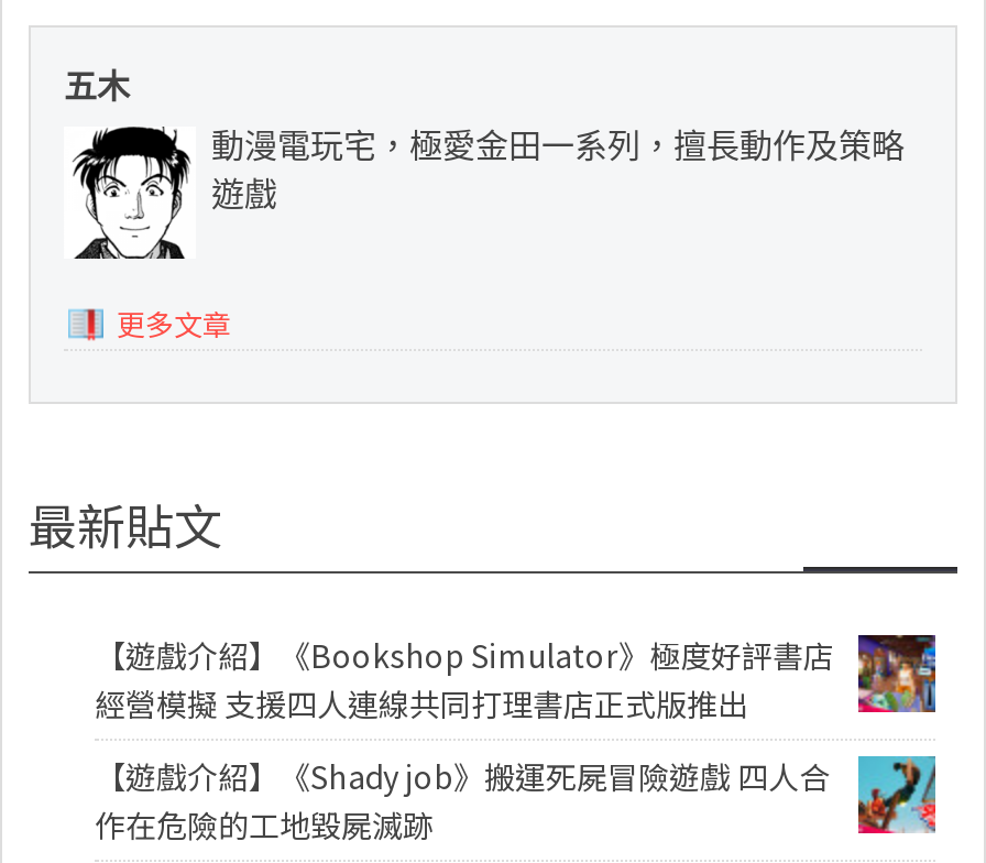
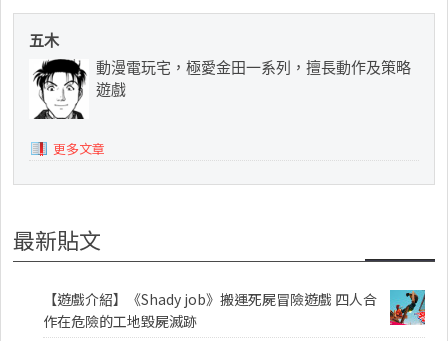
- [image]
- 【遊戲介紹】《Bookshop Simulator》極度好評書店
- 經營模擬 支援四人連線共同打理書店正式版推出
